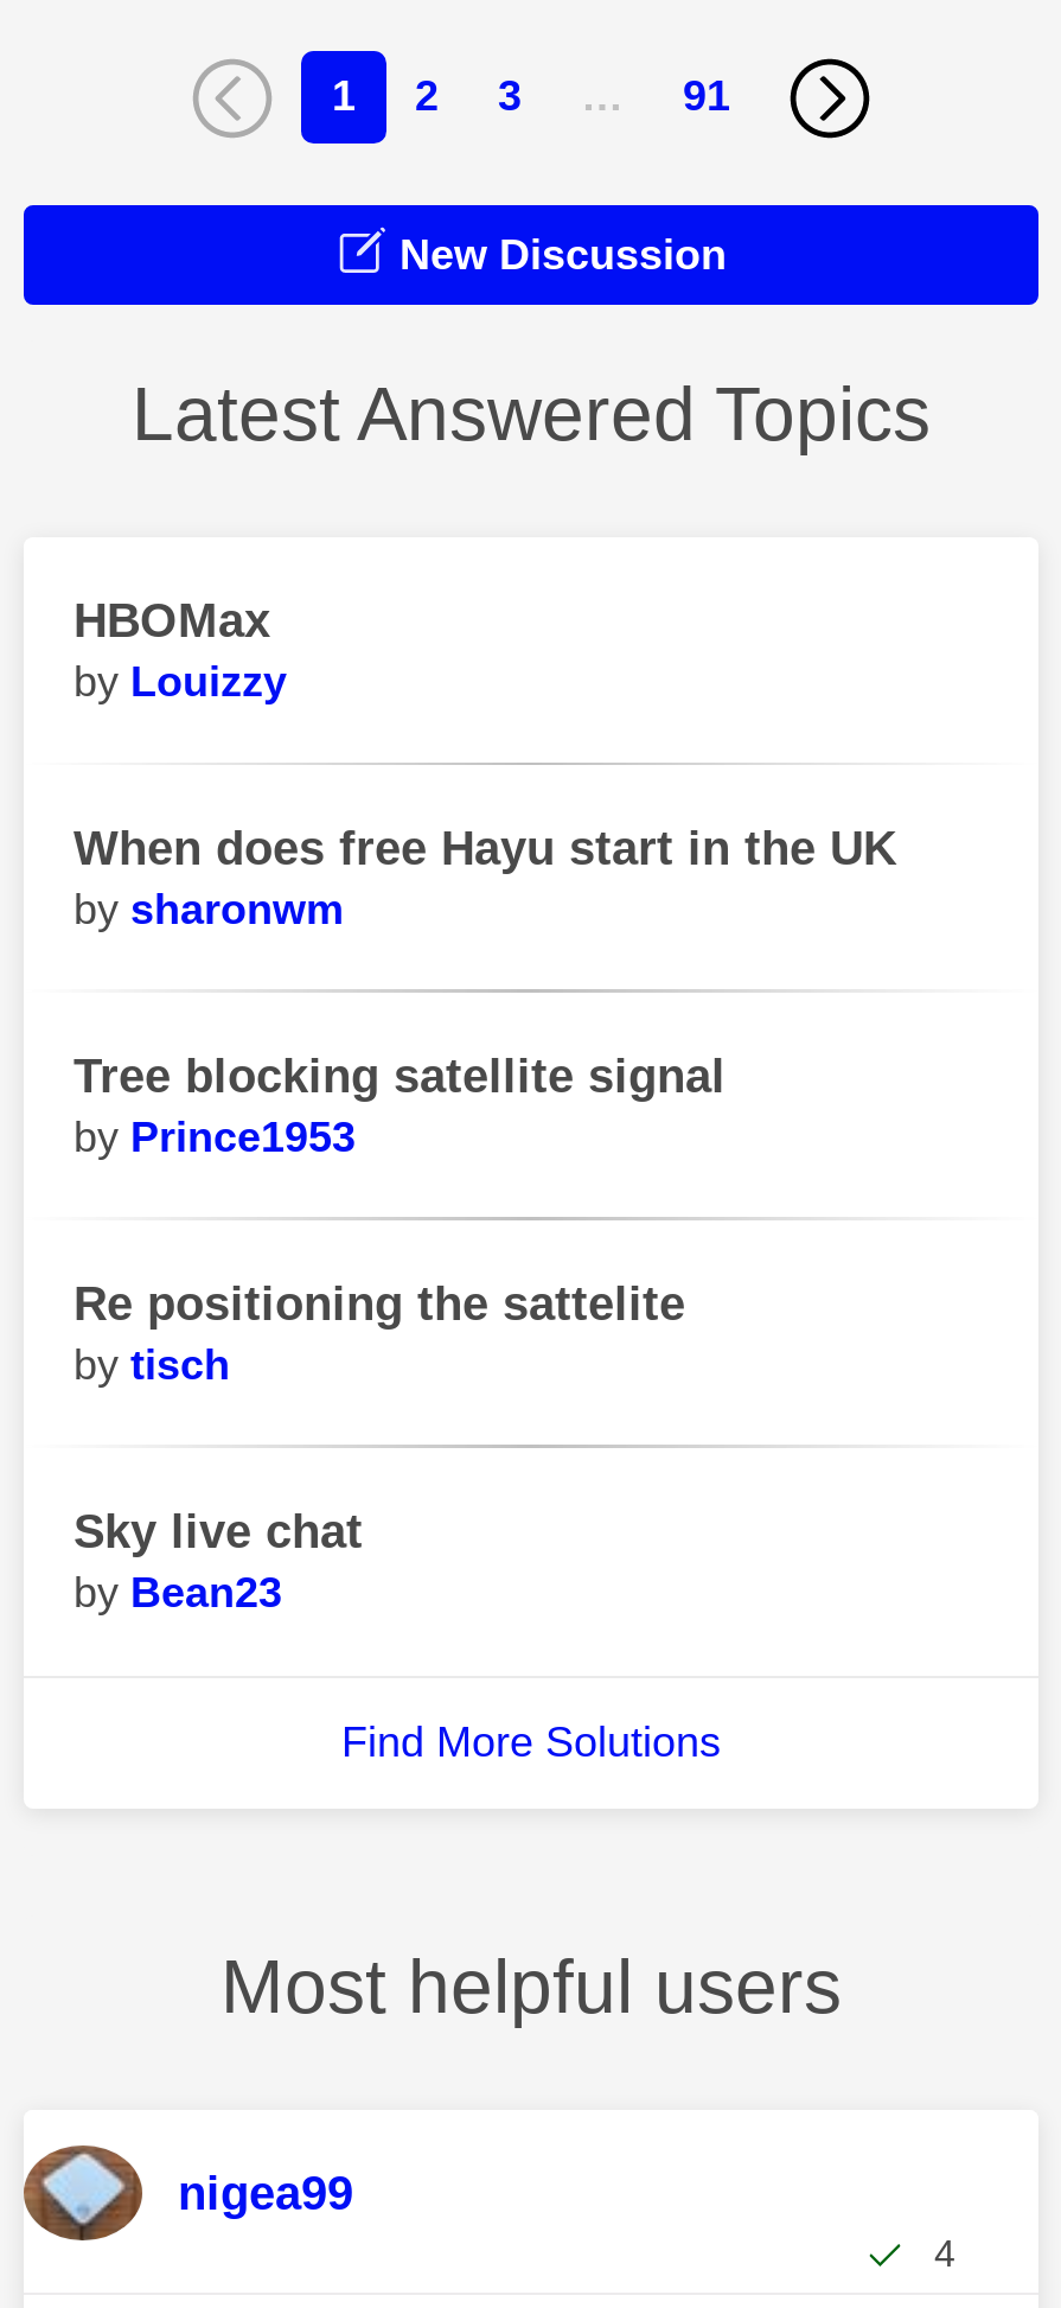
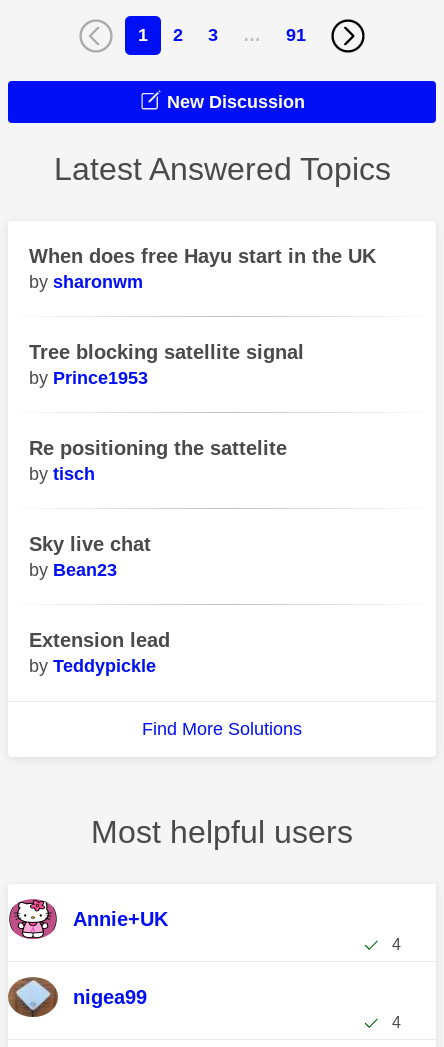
- HBOMax
- Louizzy

moved up: When does free Hayu start in the UK | sharonwm | Tree blocking satellite signal | Prince1953 | Re positioning the sattelite | tisch | Sky live chat | Bean23

+ Extension lead
+ Teddypickle

+ [image]
+ Annie+UK
+ 4
